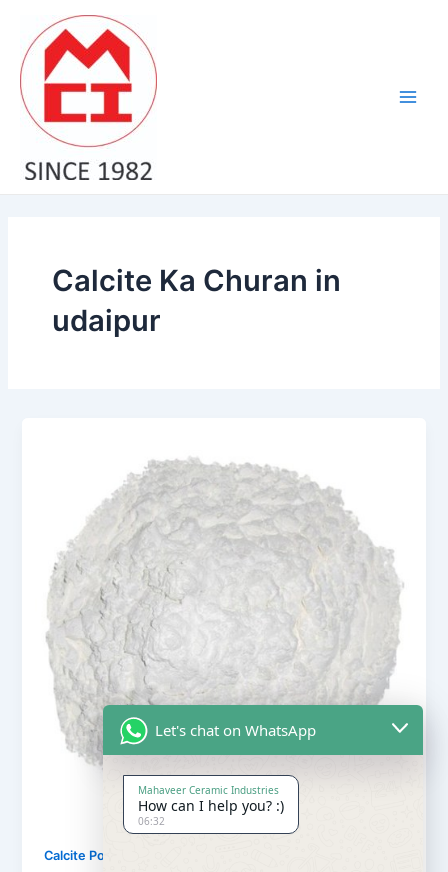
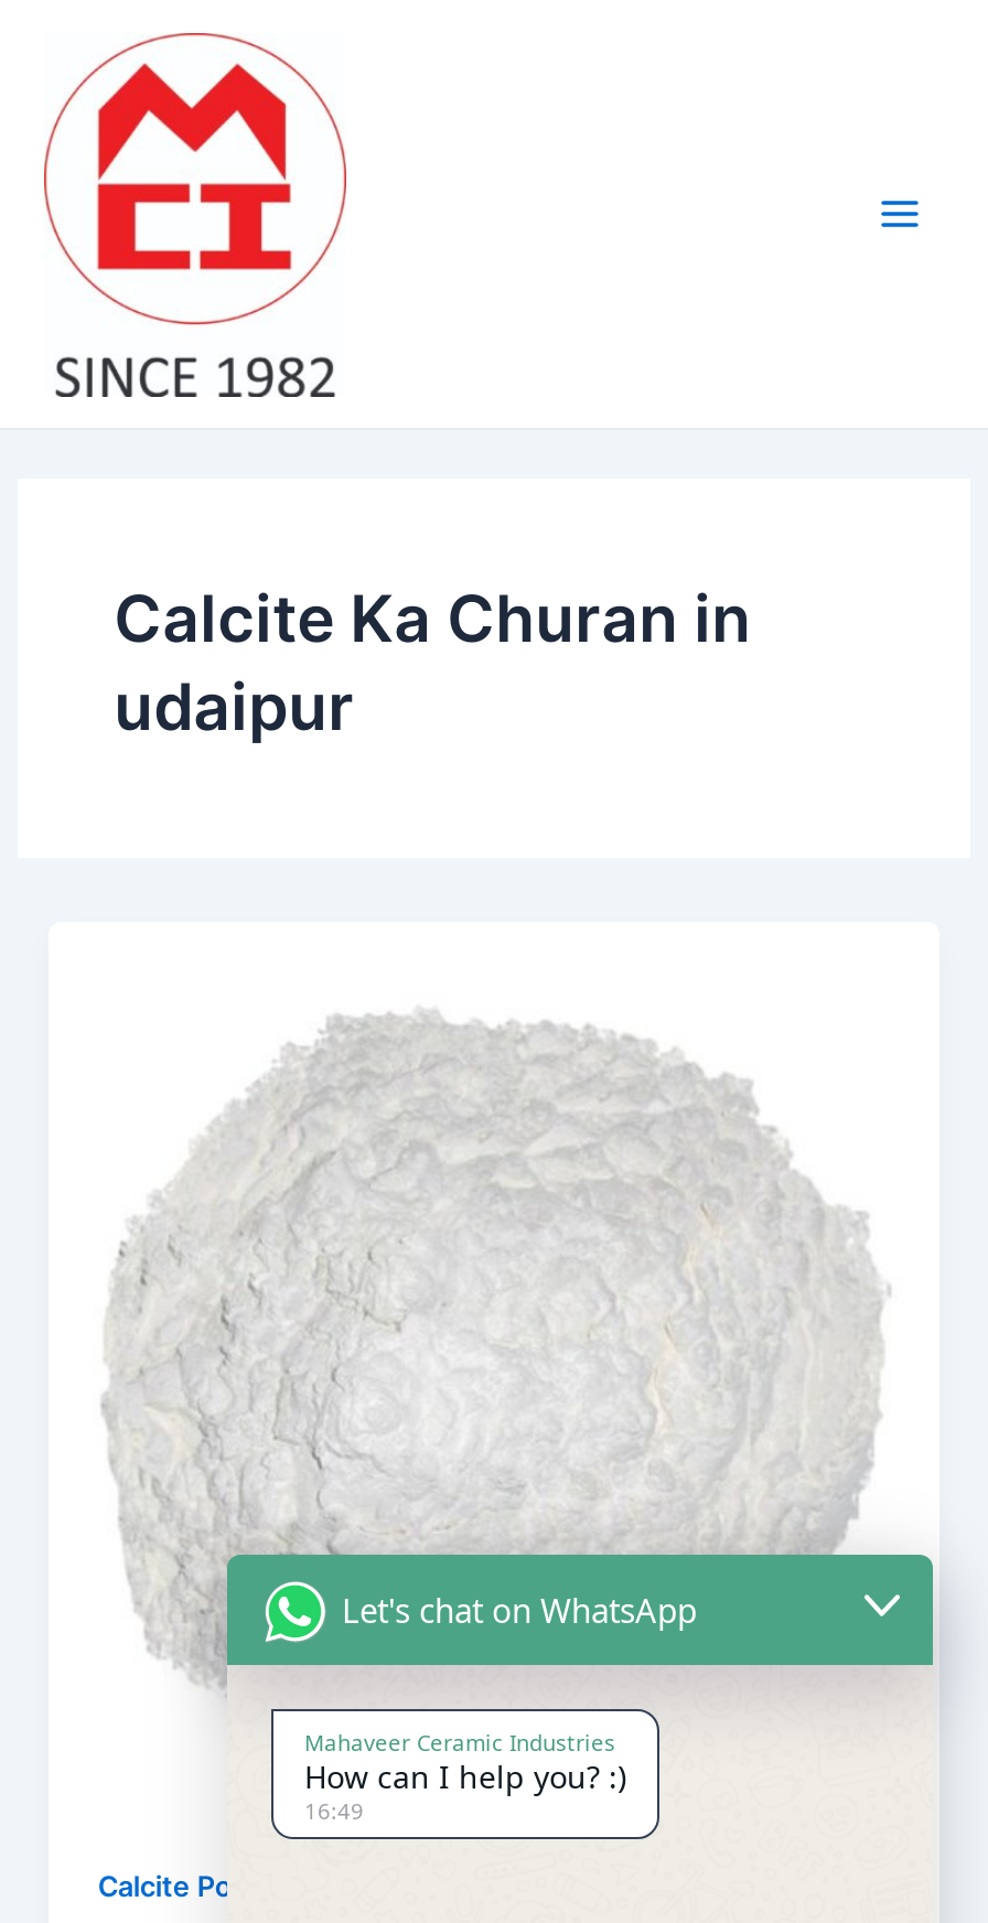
- 06:32
+ 16:49
